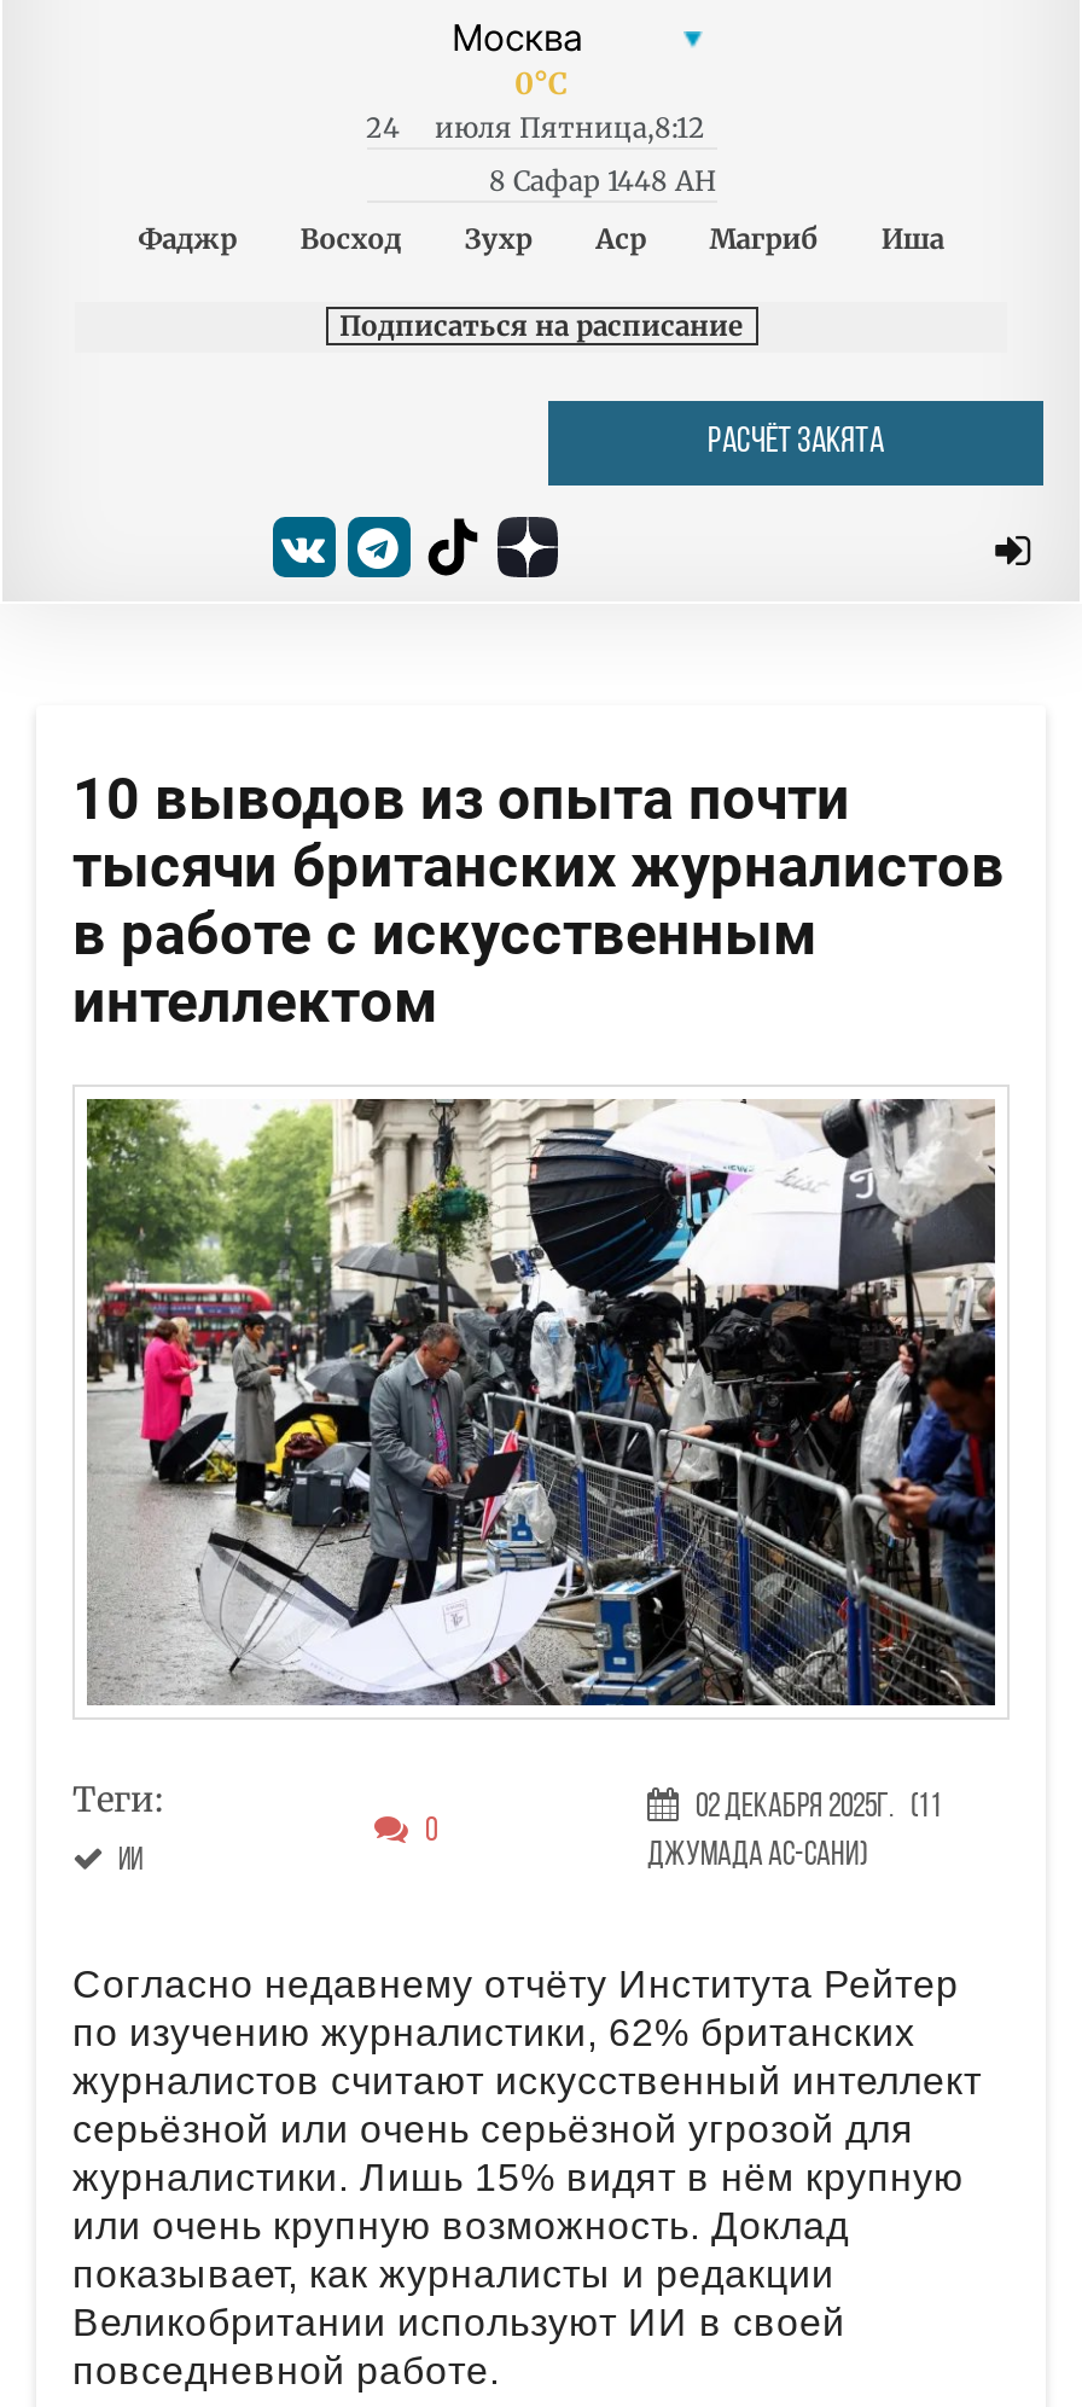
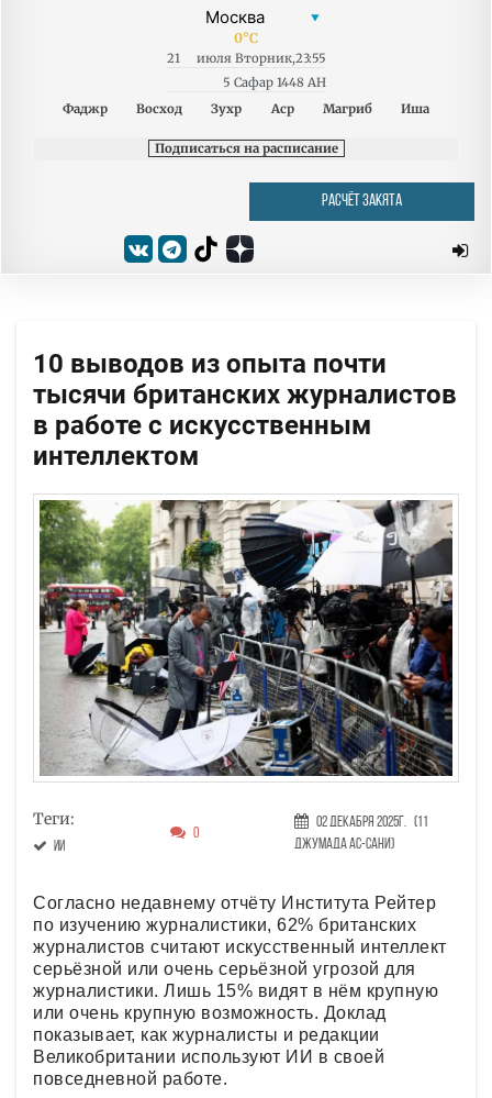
- 24
+ 21

- июля Пятница,8:12
+ июля Вторник,23:55

- 8 Сафар 1448 AH
+ 5 Сафар 1448 AH
